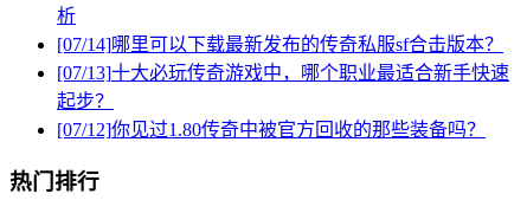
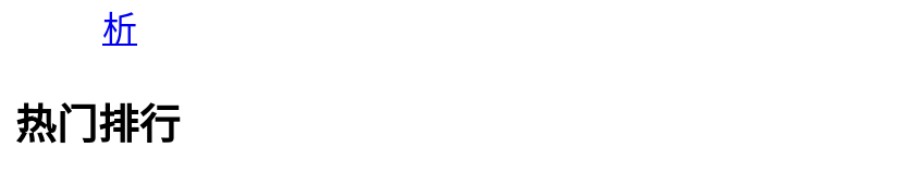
- [07/14]哪里可以下载最新发布的传奇私服sf合击版本？
- [07/13]十大必玩传奇游戏中，哪个职业最适合新手快速
- 起步？
- [07/12]你见过1.80传奇中被官方回收的那些装备吗？
